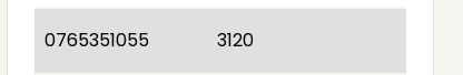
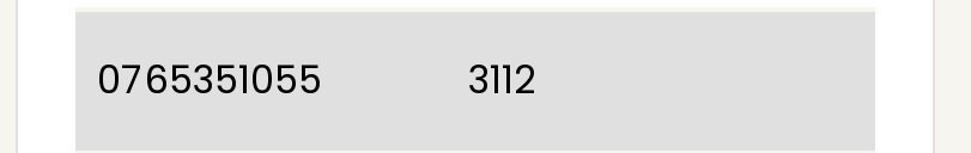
- 3120
+ 3112
